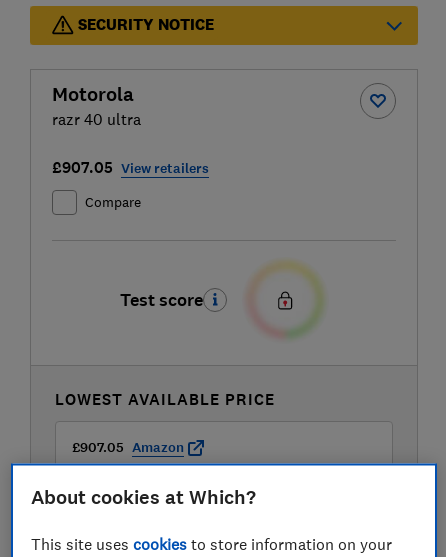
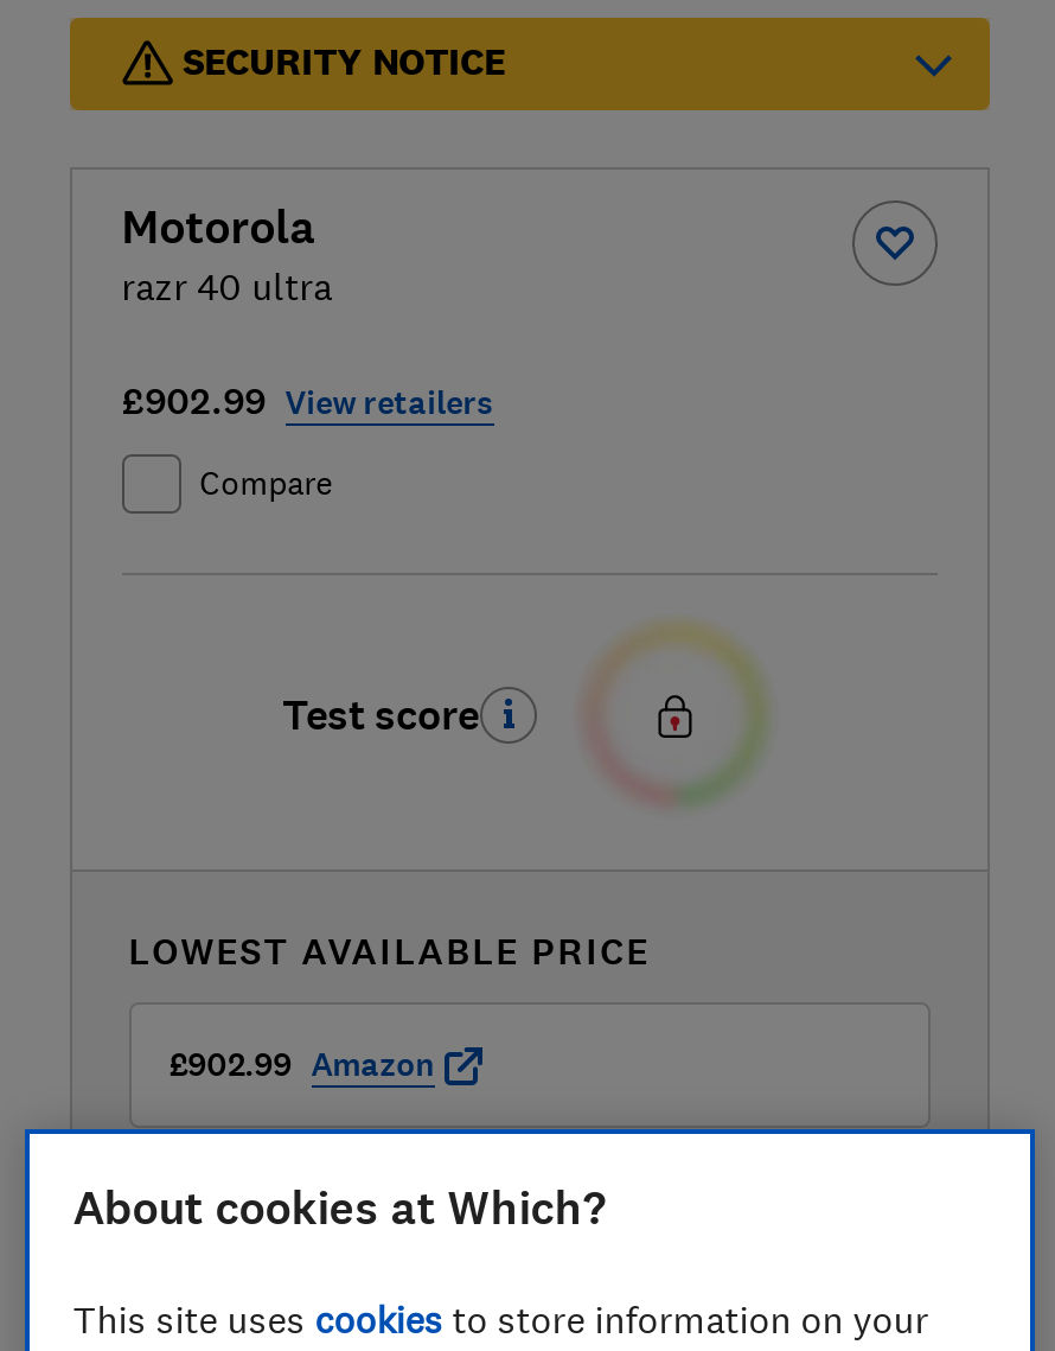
- £907.05 View retailers
+ £902.99 View retailers

- £907.05 Amazon
+ £902.99 Amazon
